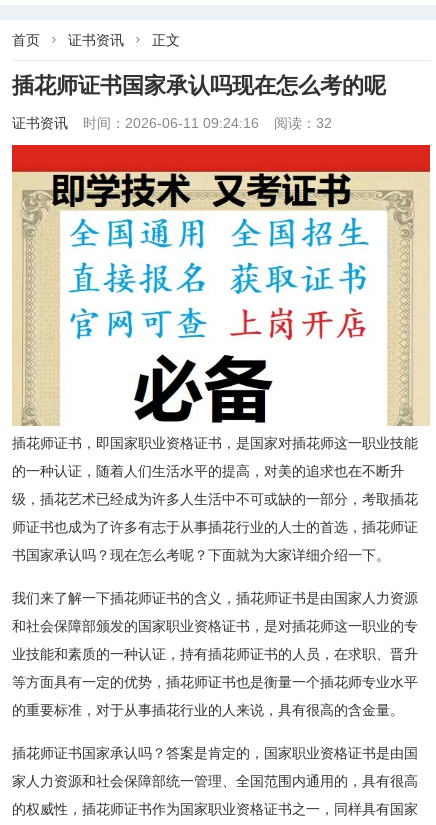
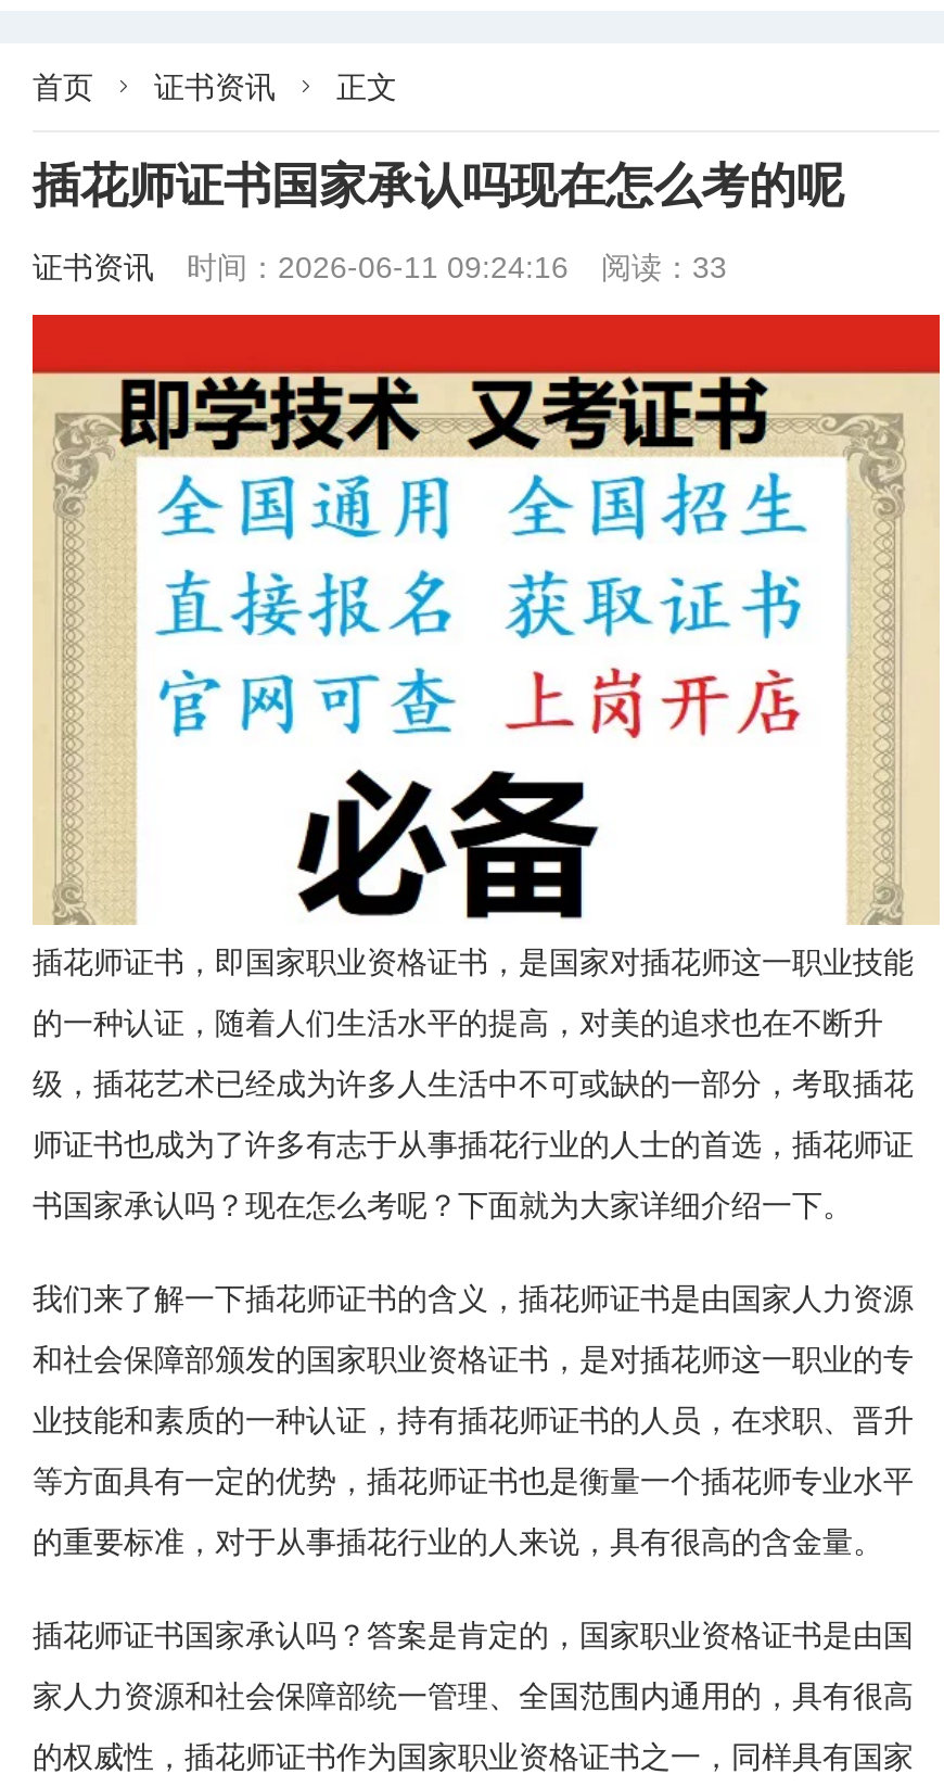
- 证书资讯 时间：2026-06-11 09:24:16 阅读：32
+ 证书资讯 时间：2026-06-11 09:24:16 阅读：33
